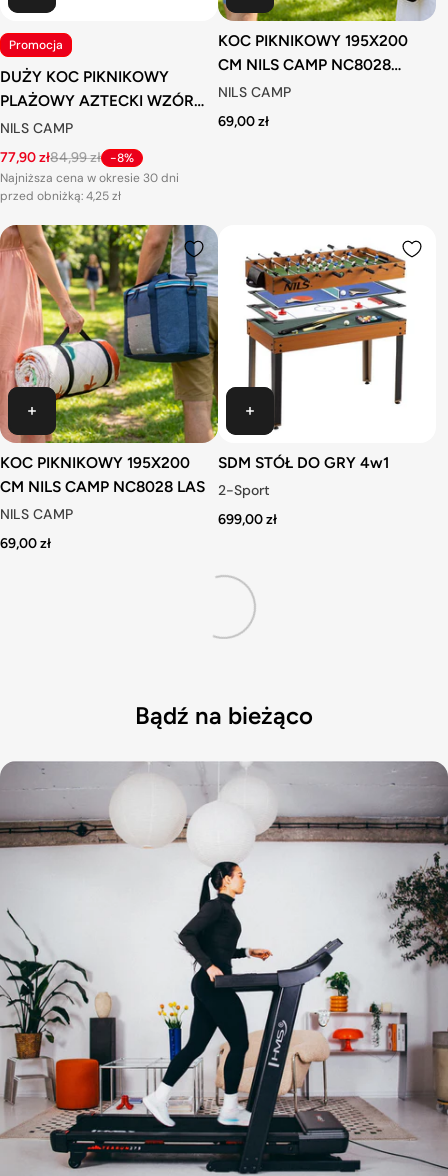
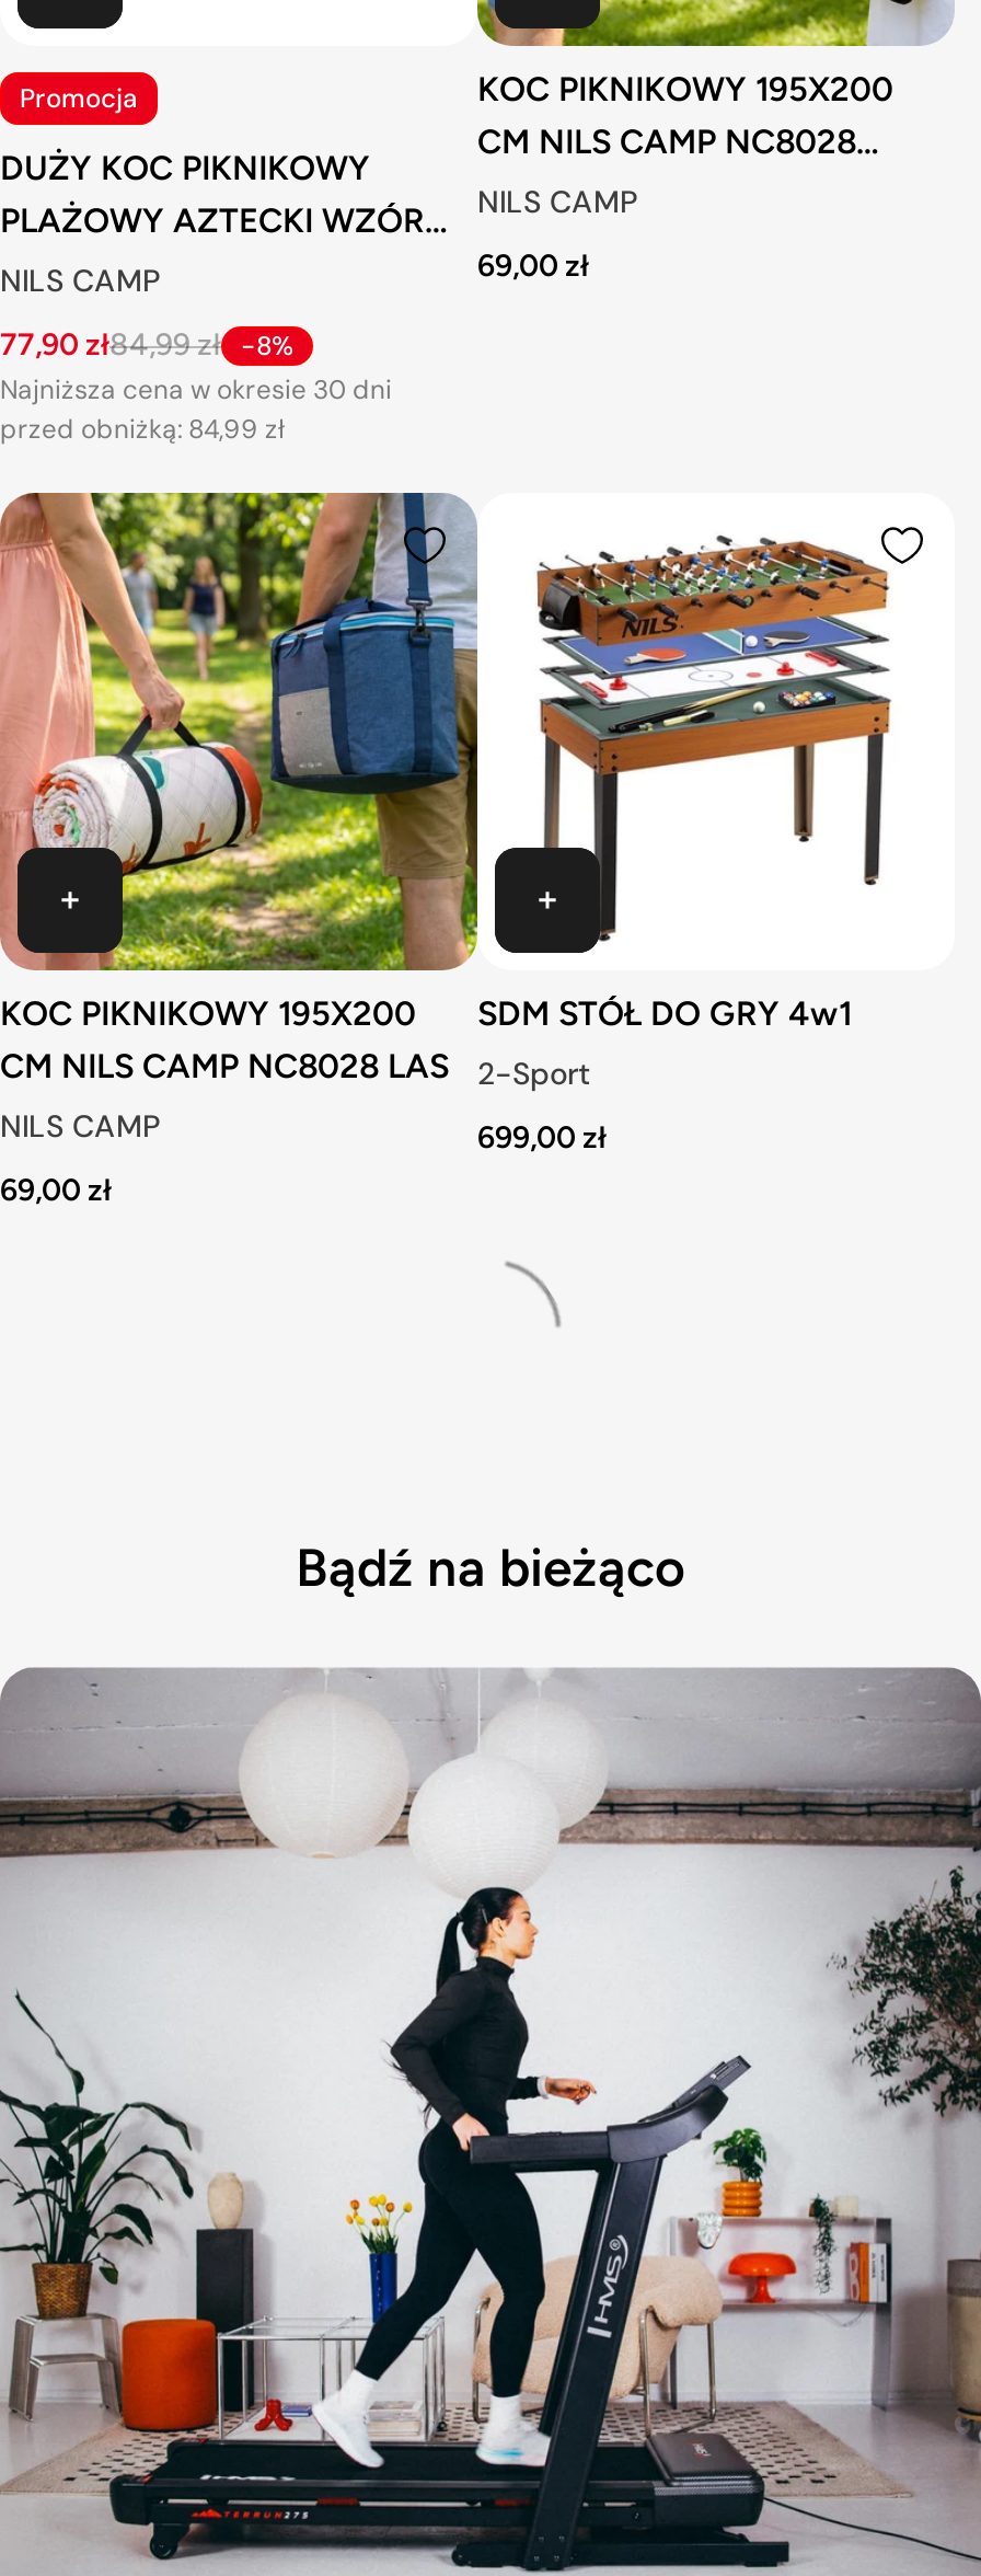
- przed obniżką: 4,25 zł
+ przed obniżką: 84,99 zł
